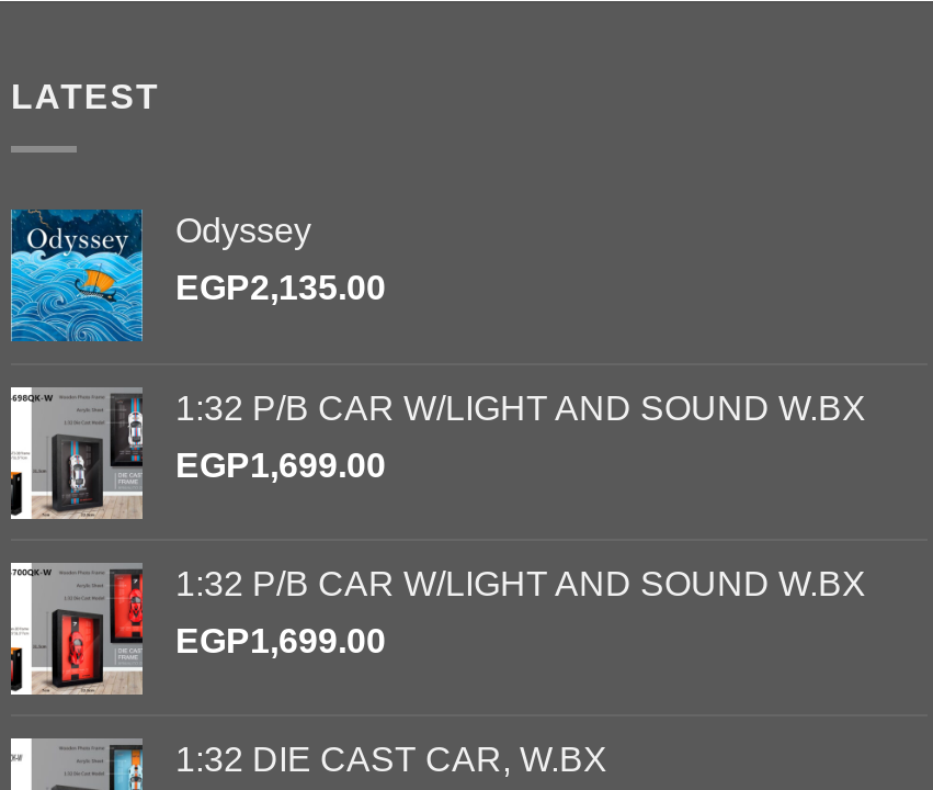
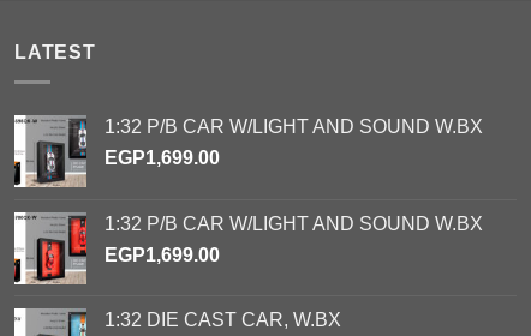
- [image]
- Odyssey
- EGP2,135.00
